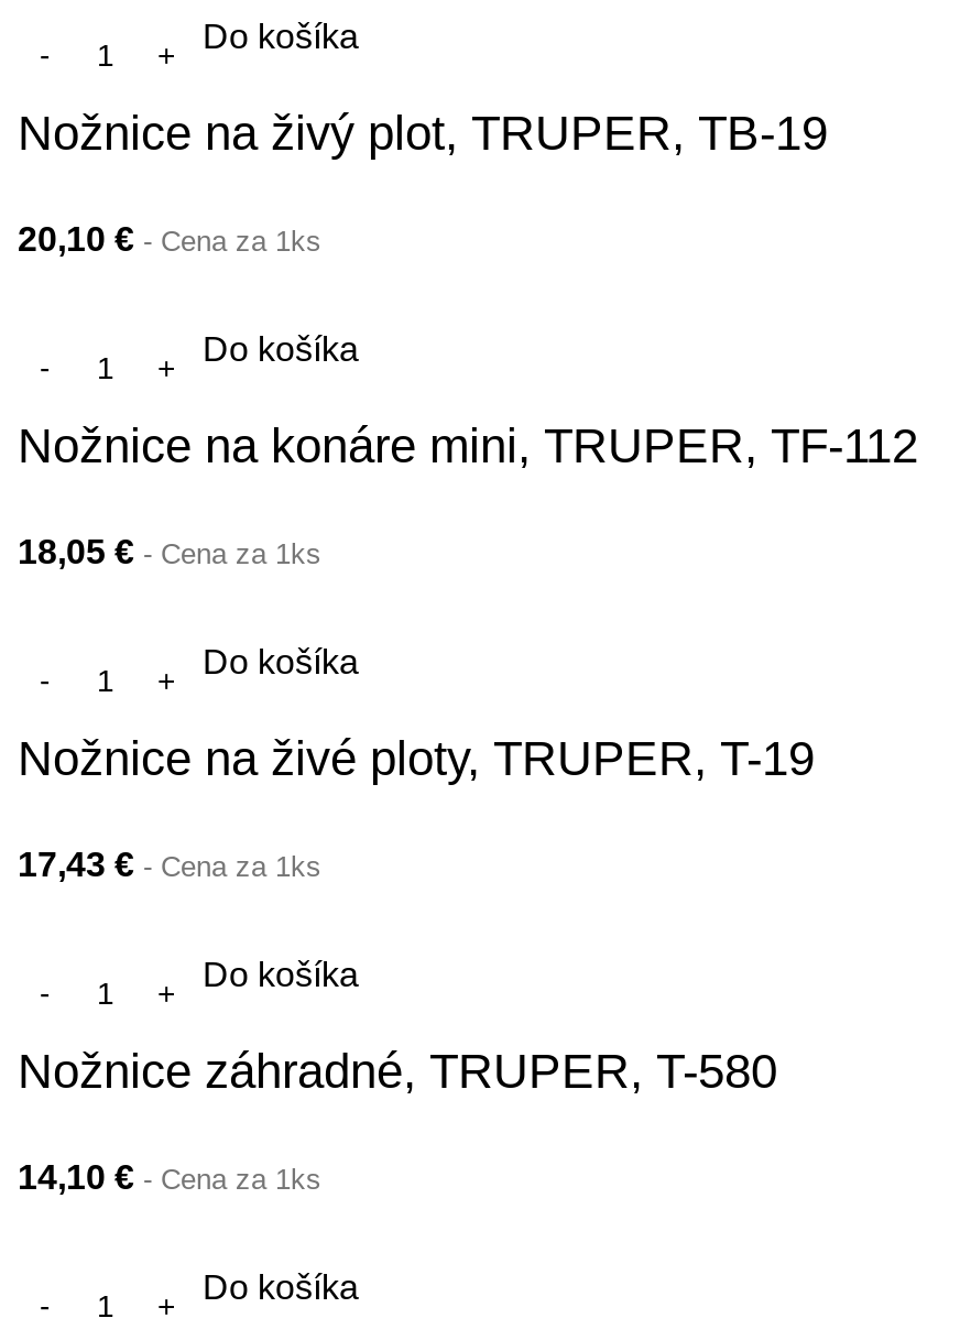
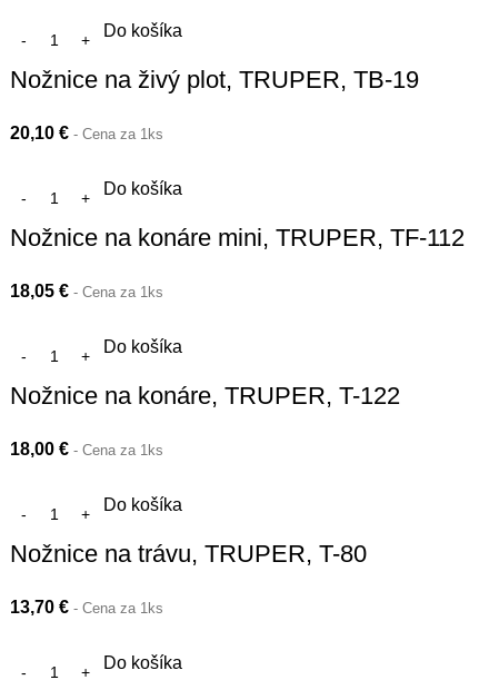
- Nožnice na živé ploty, TRUPER, T-19
+ Nožnice na konáre, TRUPER, T-122

- 17,43 € - Cena za 1ks
+ 18,00 € - Cena za 1ks

- Nožnice záhradné, TRUPER, T-580
+ Nožnice na trávu, TRUPER, T-80

- 14,10 € - Cena za 1ks
+ 13,70 € - Cena za 1ks
